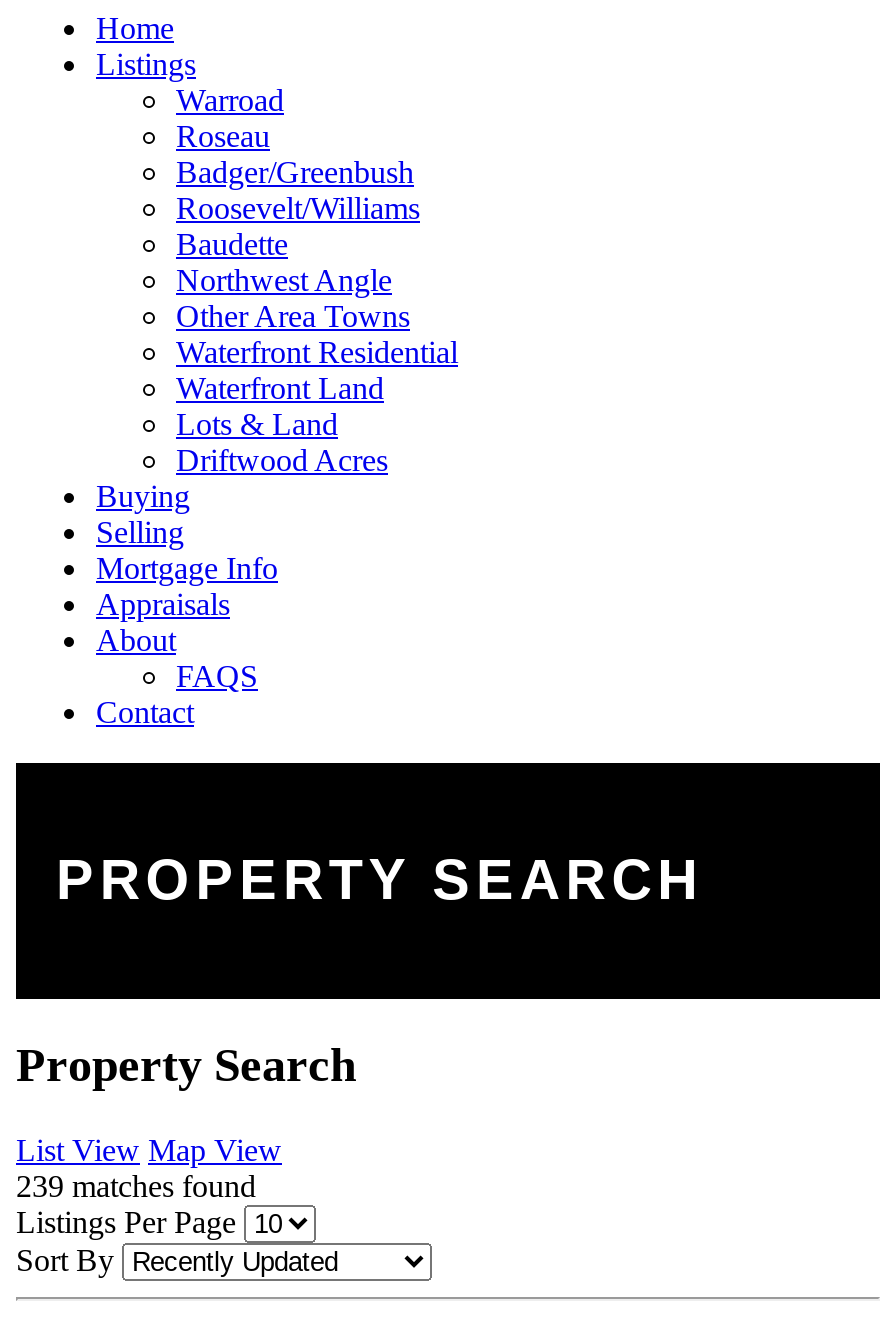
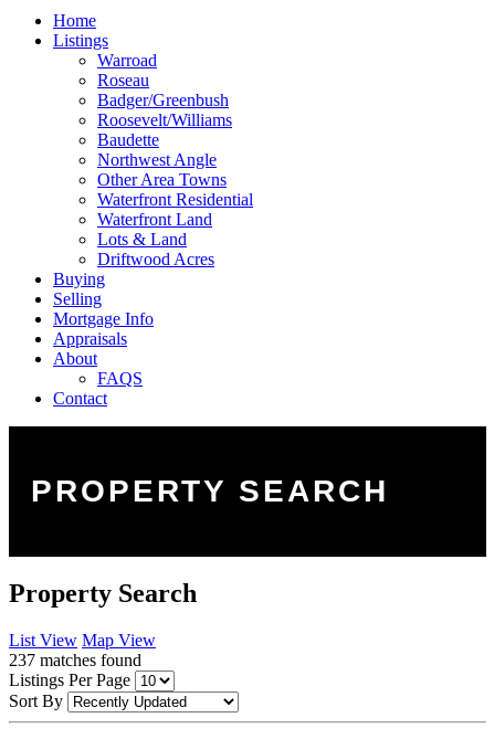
- 239 matches found
+ 237 matches found
